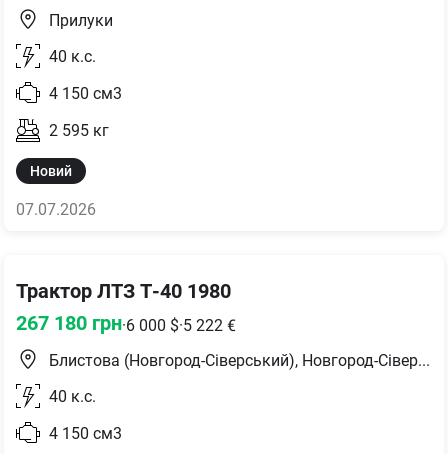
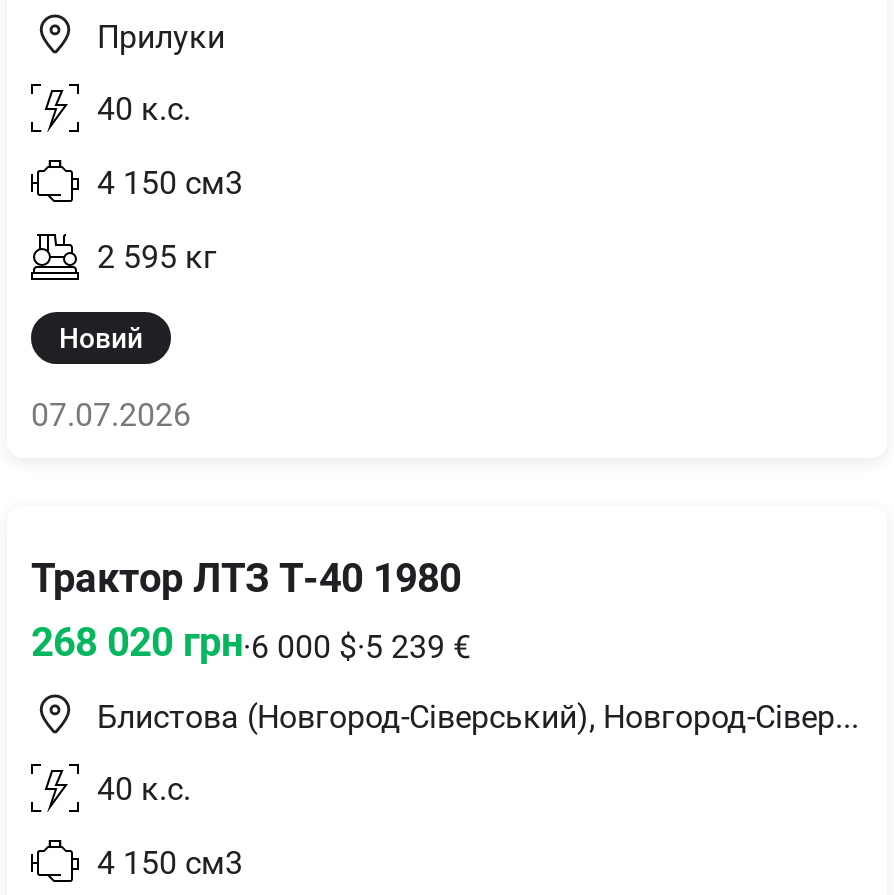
- 267 180 грн·6 000 $·5 222 €
+ 268 020 грн·6 000 $·5 239 €
